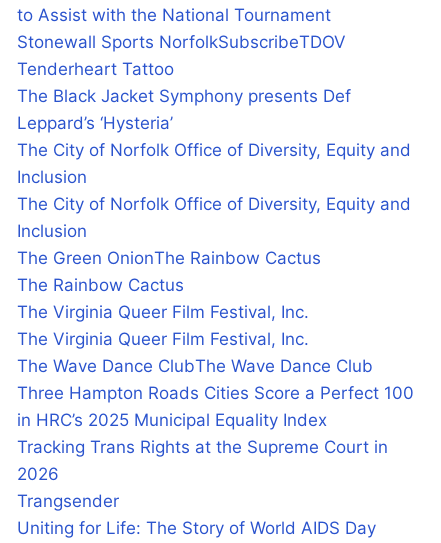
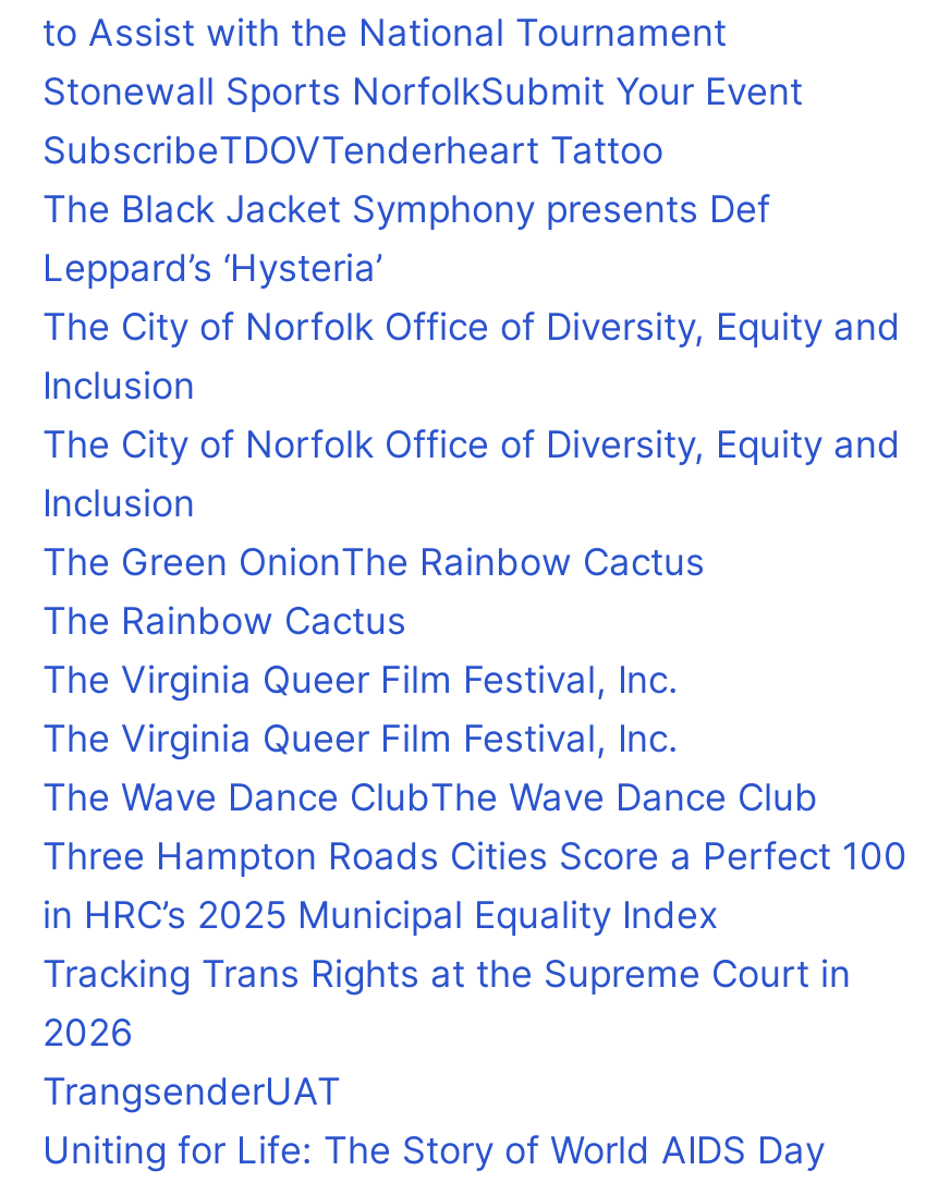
- Stonewall Sports NorfolkSubscribeTDOV
- Tenderheart Tattoo
+ Stonewall Sports NorfolkSubmit Your Event
+ SubscribeTDOVTenderheart Tattoo

- Trangsender
+ TrangsenderUAT
